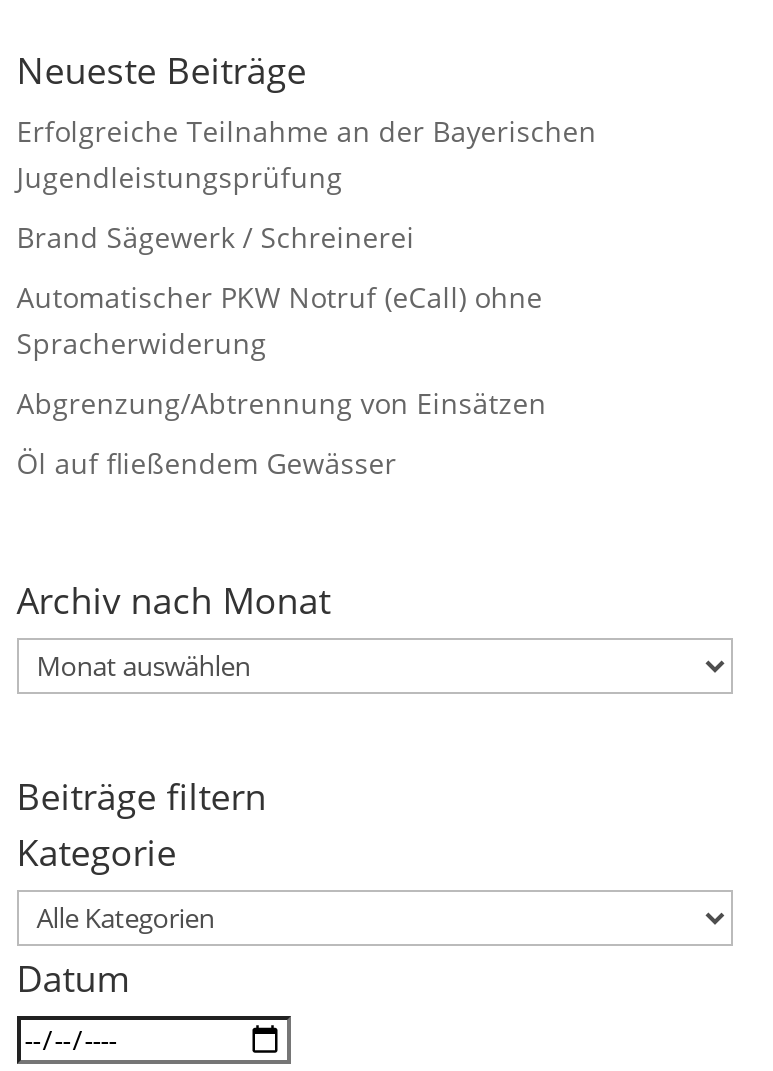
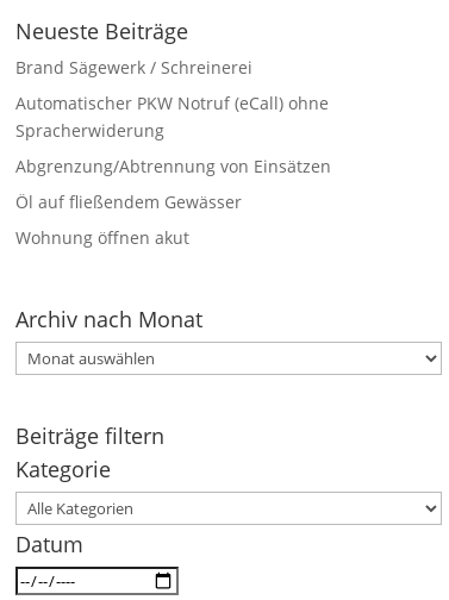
- Erfolgreiche Teilnahme an der Bayerischen
- Jugendleistungsprüfung

moved up: Brand Sägewerk / Schreinerei | Automatischer PKW Notruf (eCall) ohne | Spracherwiderung | Abgrenzung/Abtrennung von Einsätzen | Öl auf fließendem Gewässer

+ Wohnung öffnen akut
